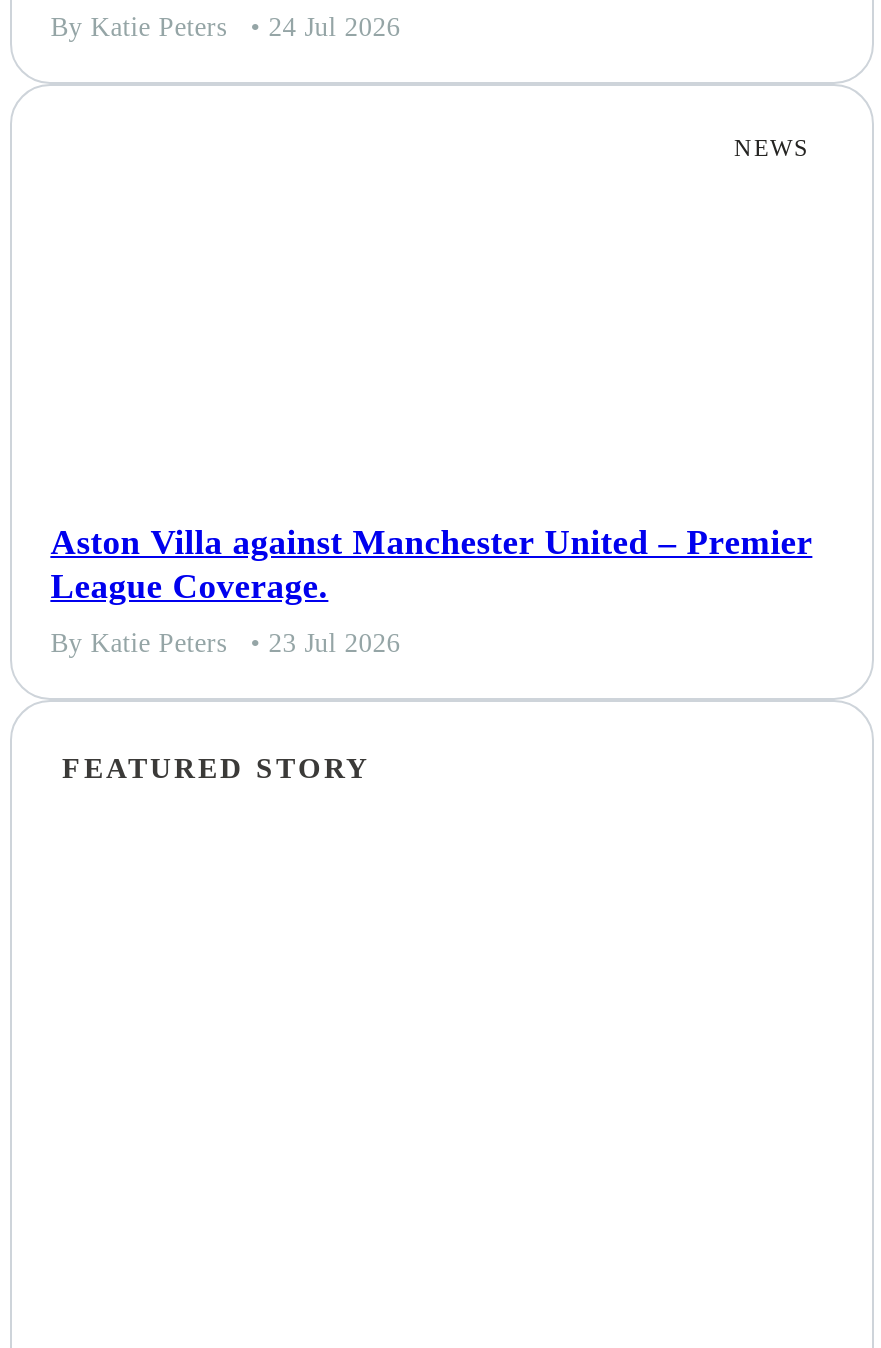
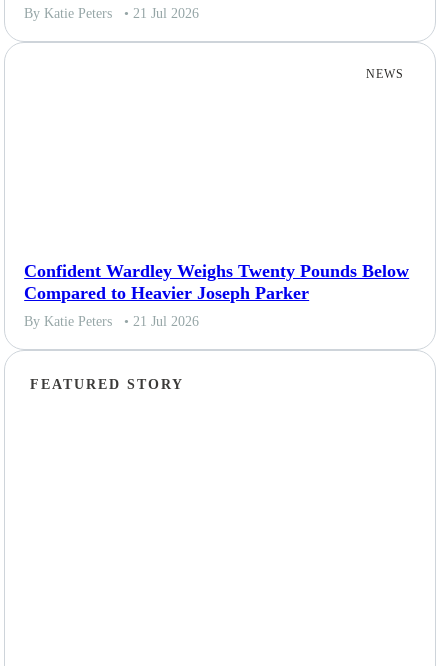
- By Katie Peters • 24 Jul 2026
+ By Katie Peters • 21 Jul 2026

- Aston Villa against Manchester United – Premier
- League Coverage.
+ Confident Wardley Weighs Twenty Pounds Below
+ Compared to Heavier Joseph Parker

- By Katie Peters • 23 Jul 2026
+ By Katie Peters • 21 Jul 2026
